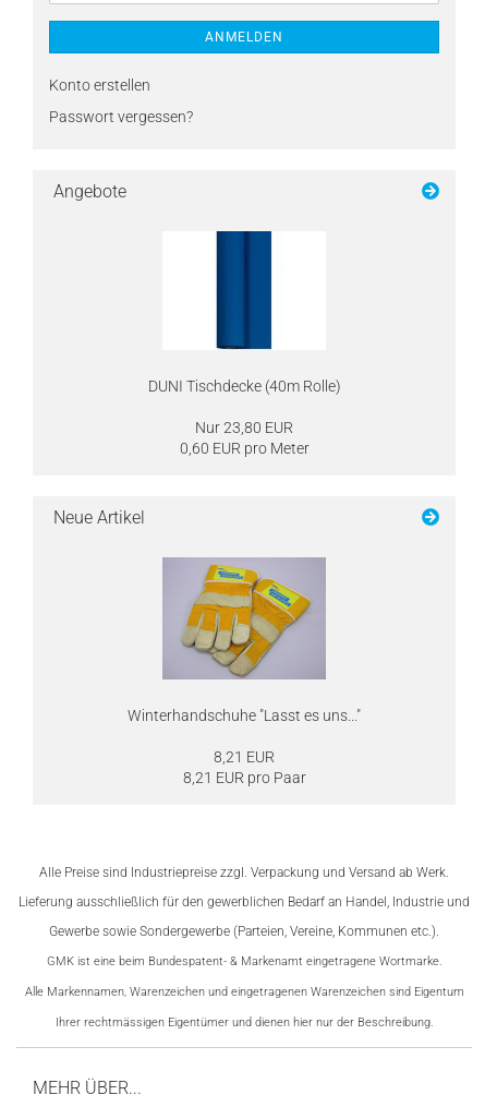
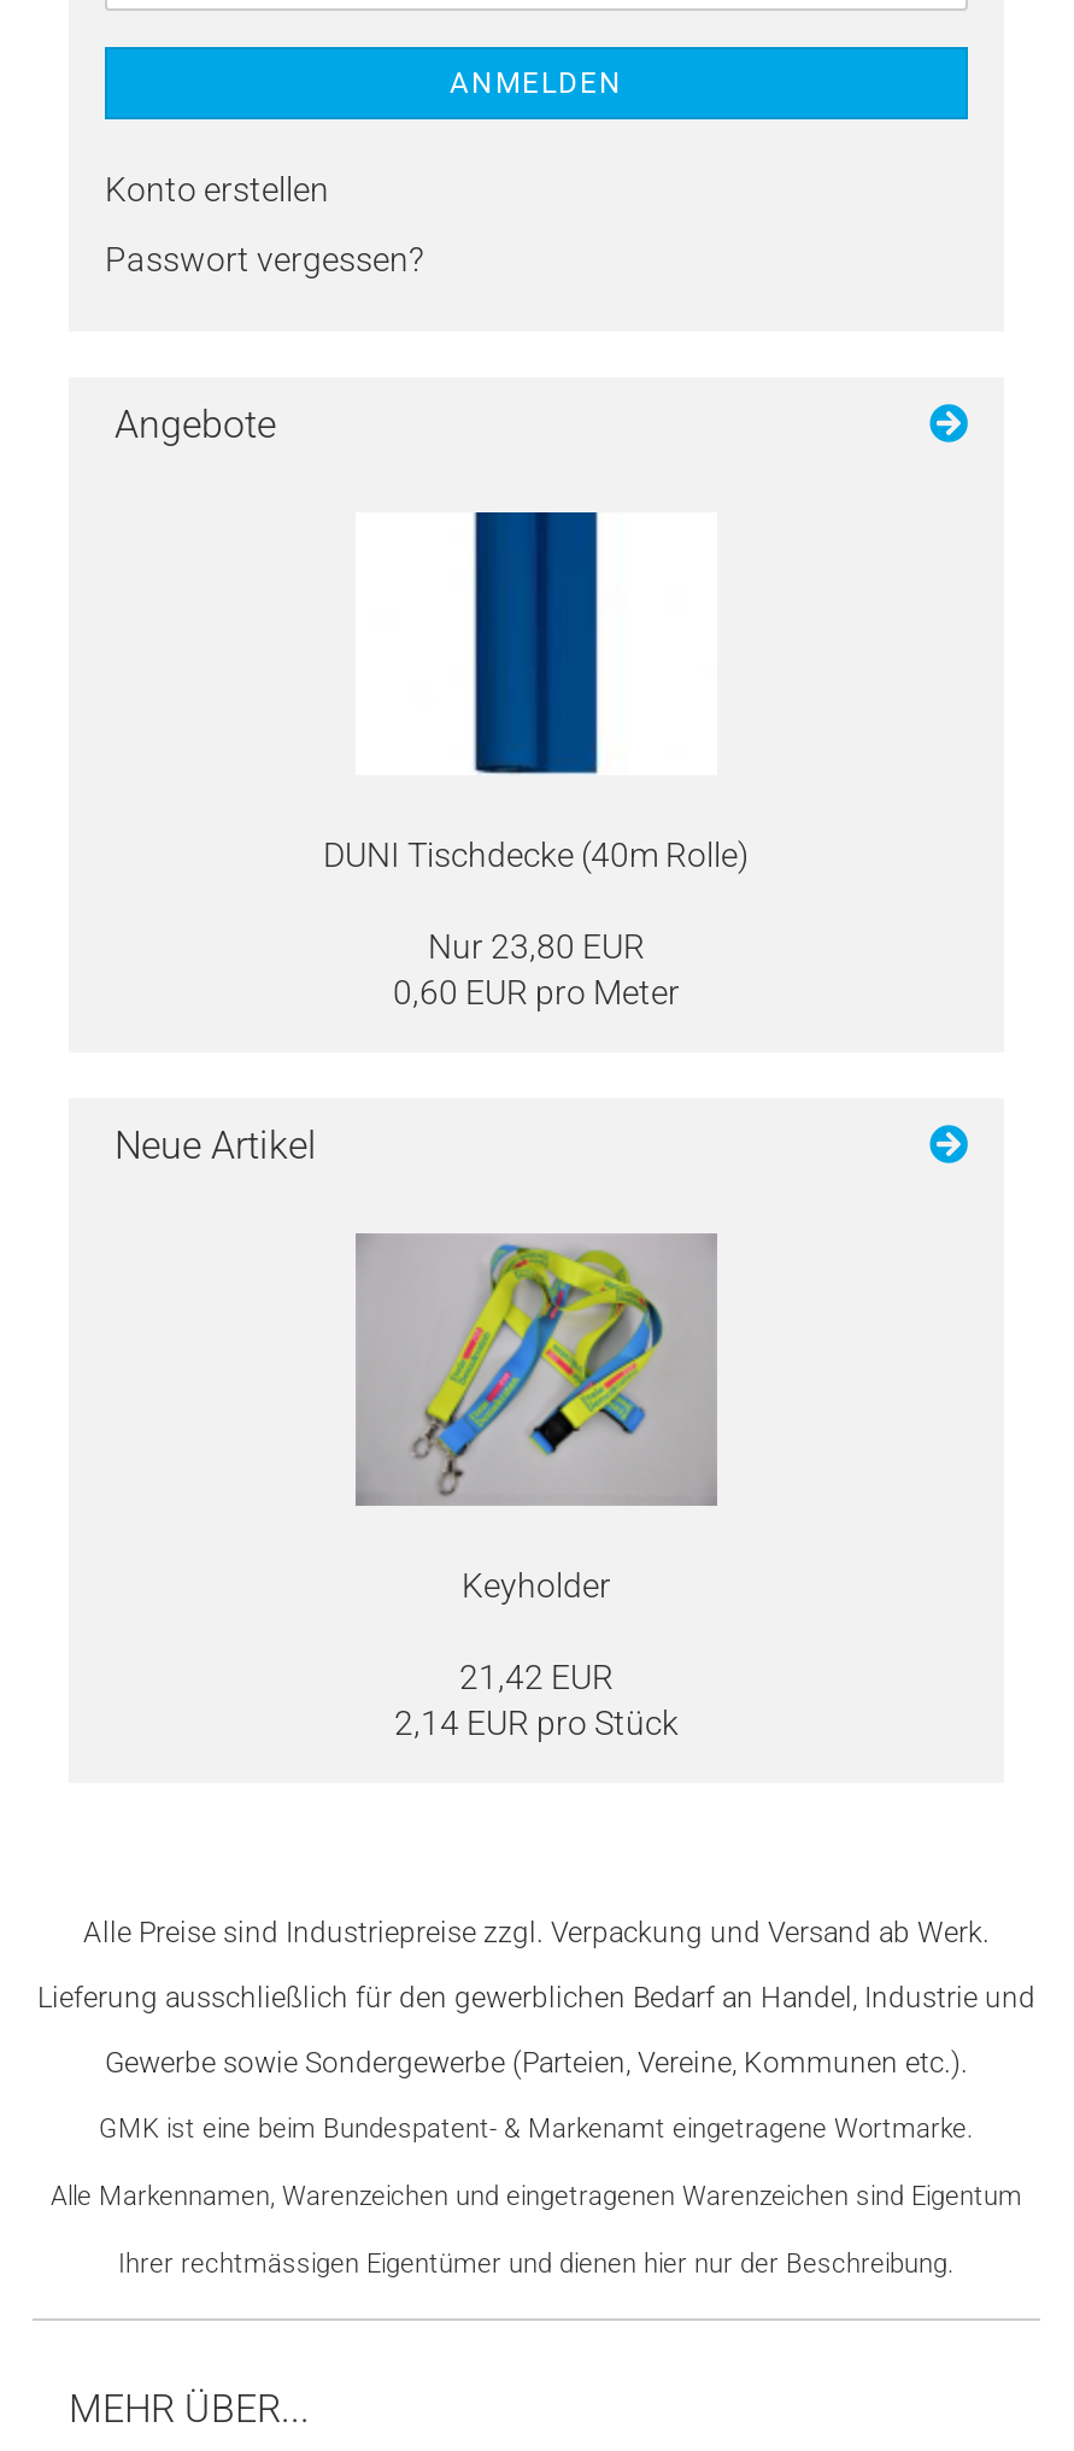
- [image]
- Winterhandschuhe "Lasst es uns..."
+ [image]
+ Keyholder

- 8,21 EUR
- 8,21 EUR pro Paar
+ 21,42 EUR
+ 2,14 EUR pro Stück
